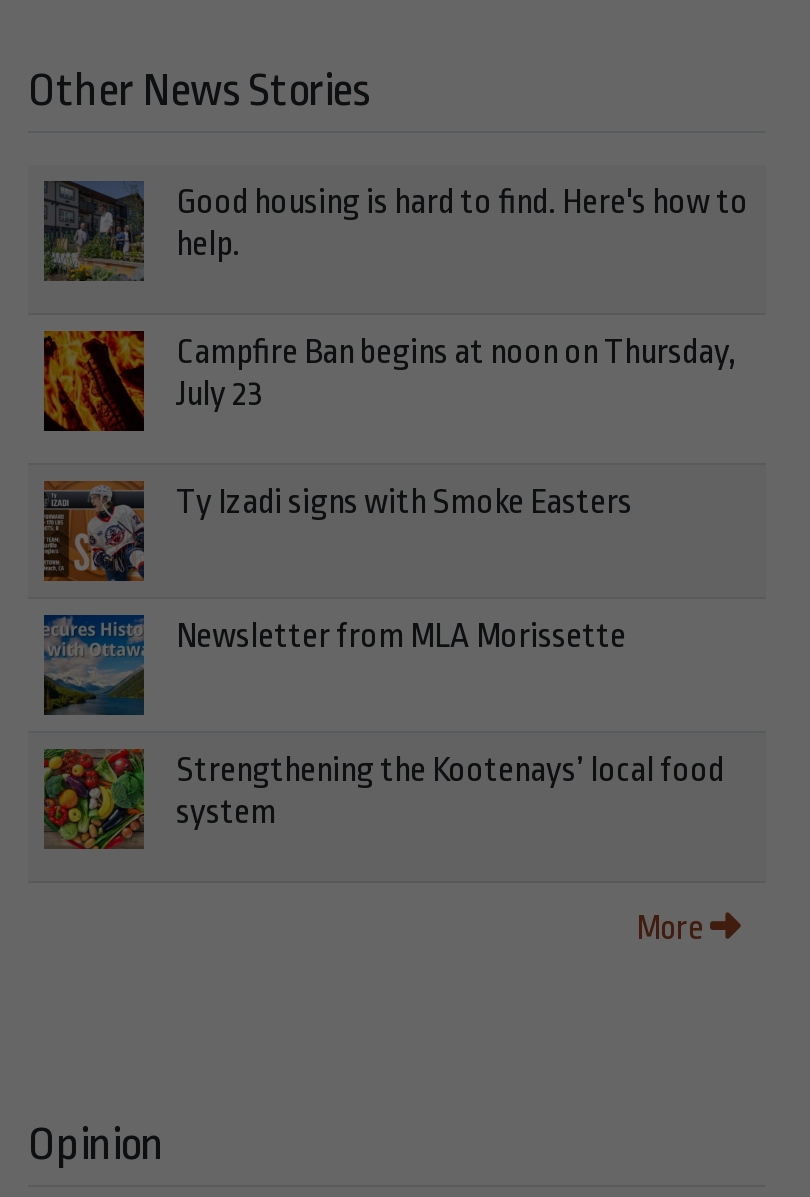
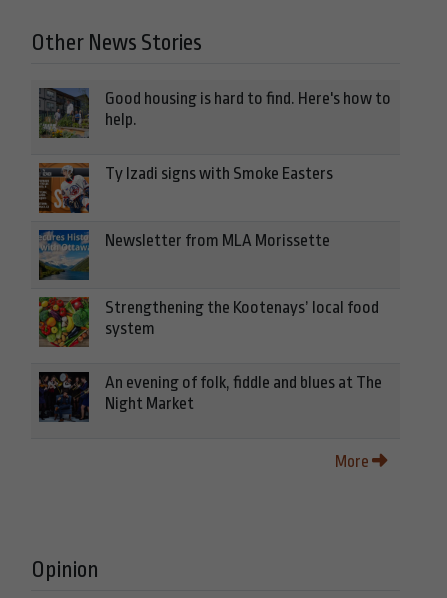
- [image]
- Campfire Ban begins at noon on Thursday,
- July 23

moved up: [image] | Ty Izadi signs with Smoke Easters | Newsletter from MLA Morissette | Strengthening the Kootenays’ local food | system

+ [image]
+ An evening of folk, fiddle and blues at The
+ Night Market
